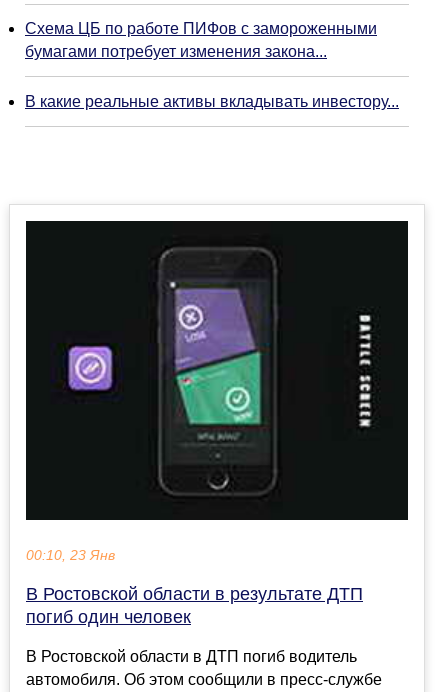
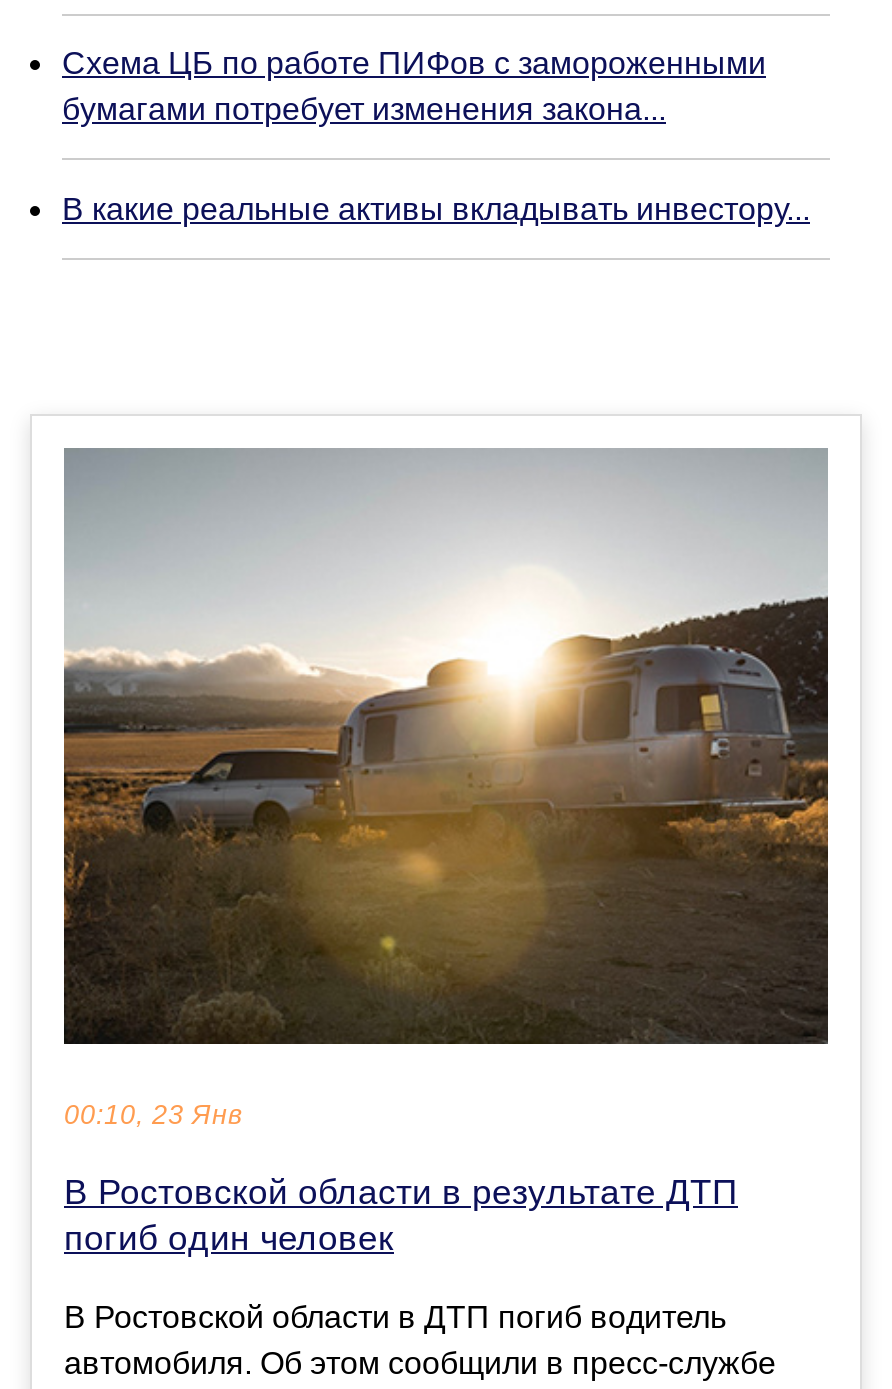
- [image]
+ [image]
